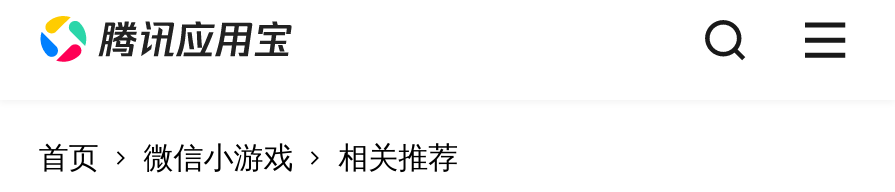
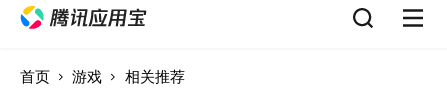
- 微信小游戏
+ 游戏
